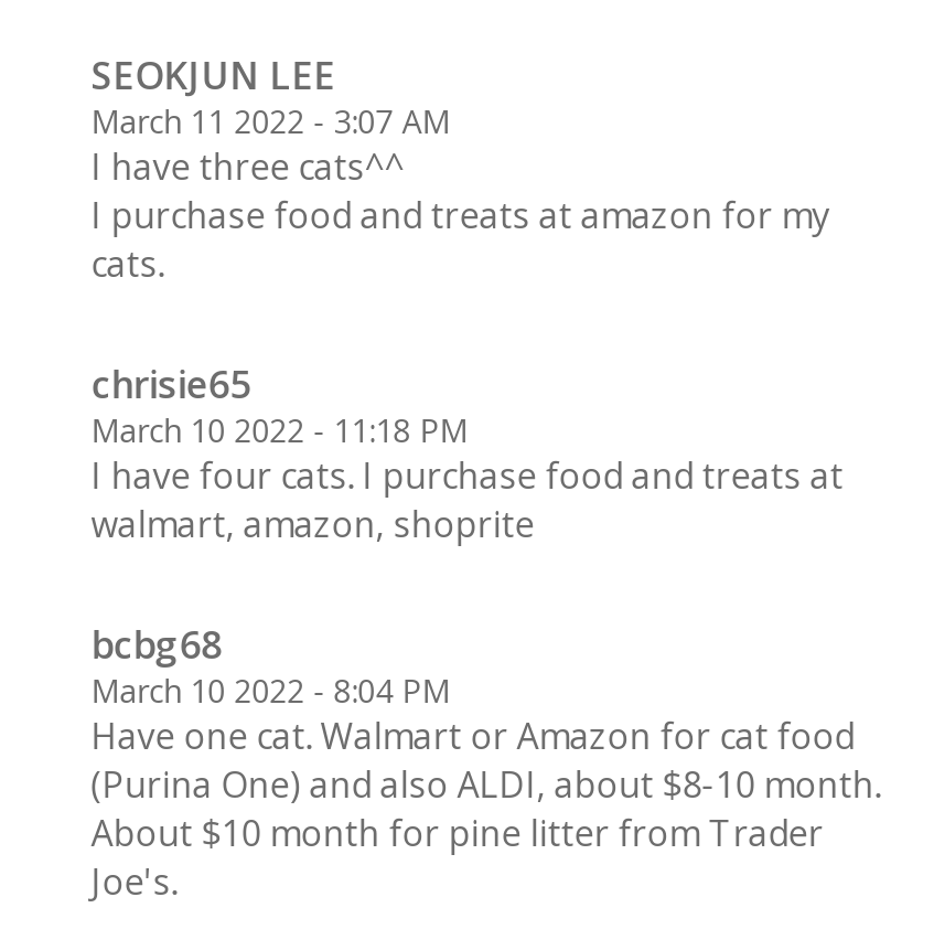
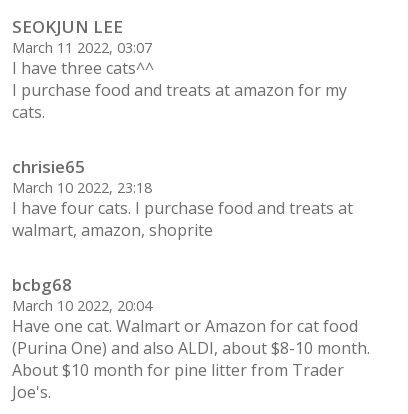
- March 11 2022 - 3:07 AM
+ March 11 2022, 03:07

- March 10 2022 - 11:18 PM
+ March 10 2022, 23:18

- March 10 2022 - 8:04 PM
+ March 10 2022, 20:04
